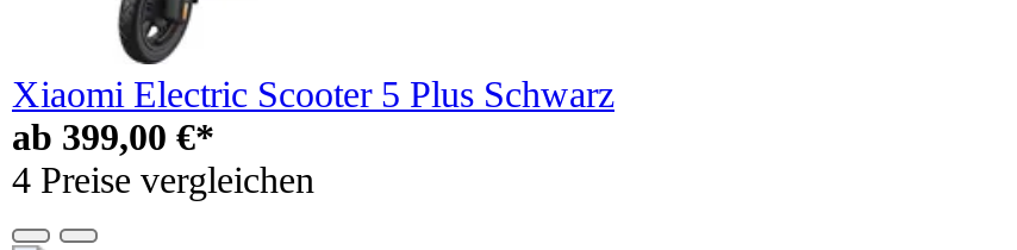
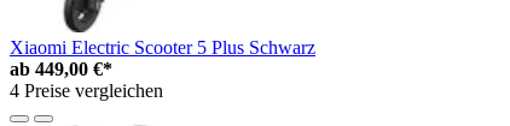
- ab 399,00 €*
+ ab 449,00 €*
